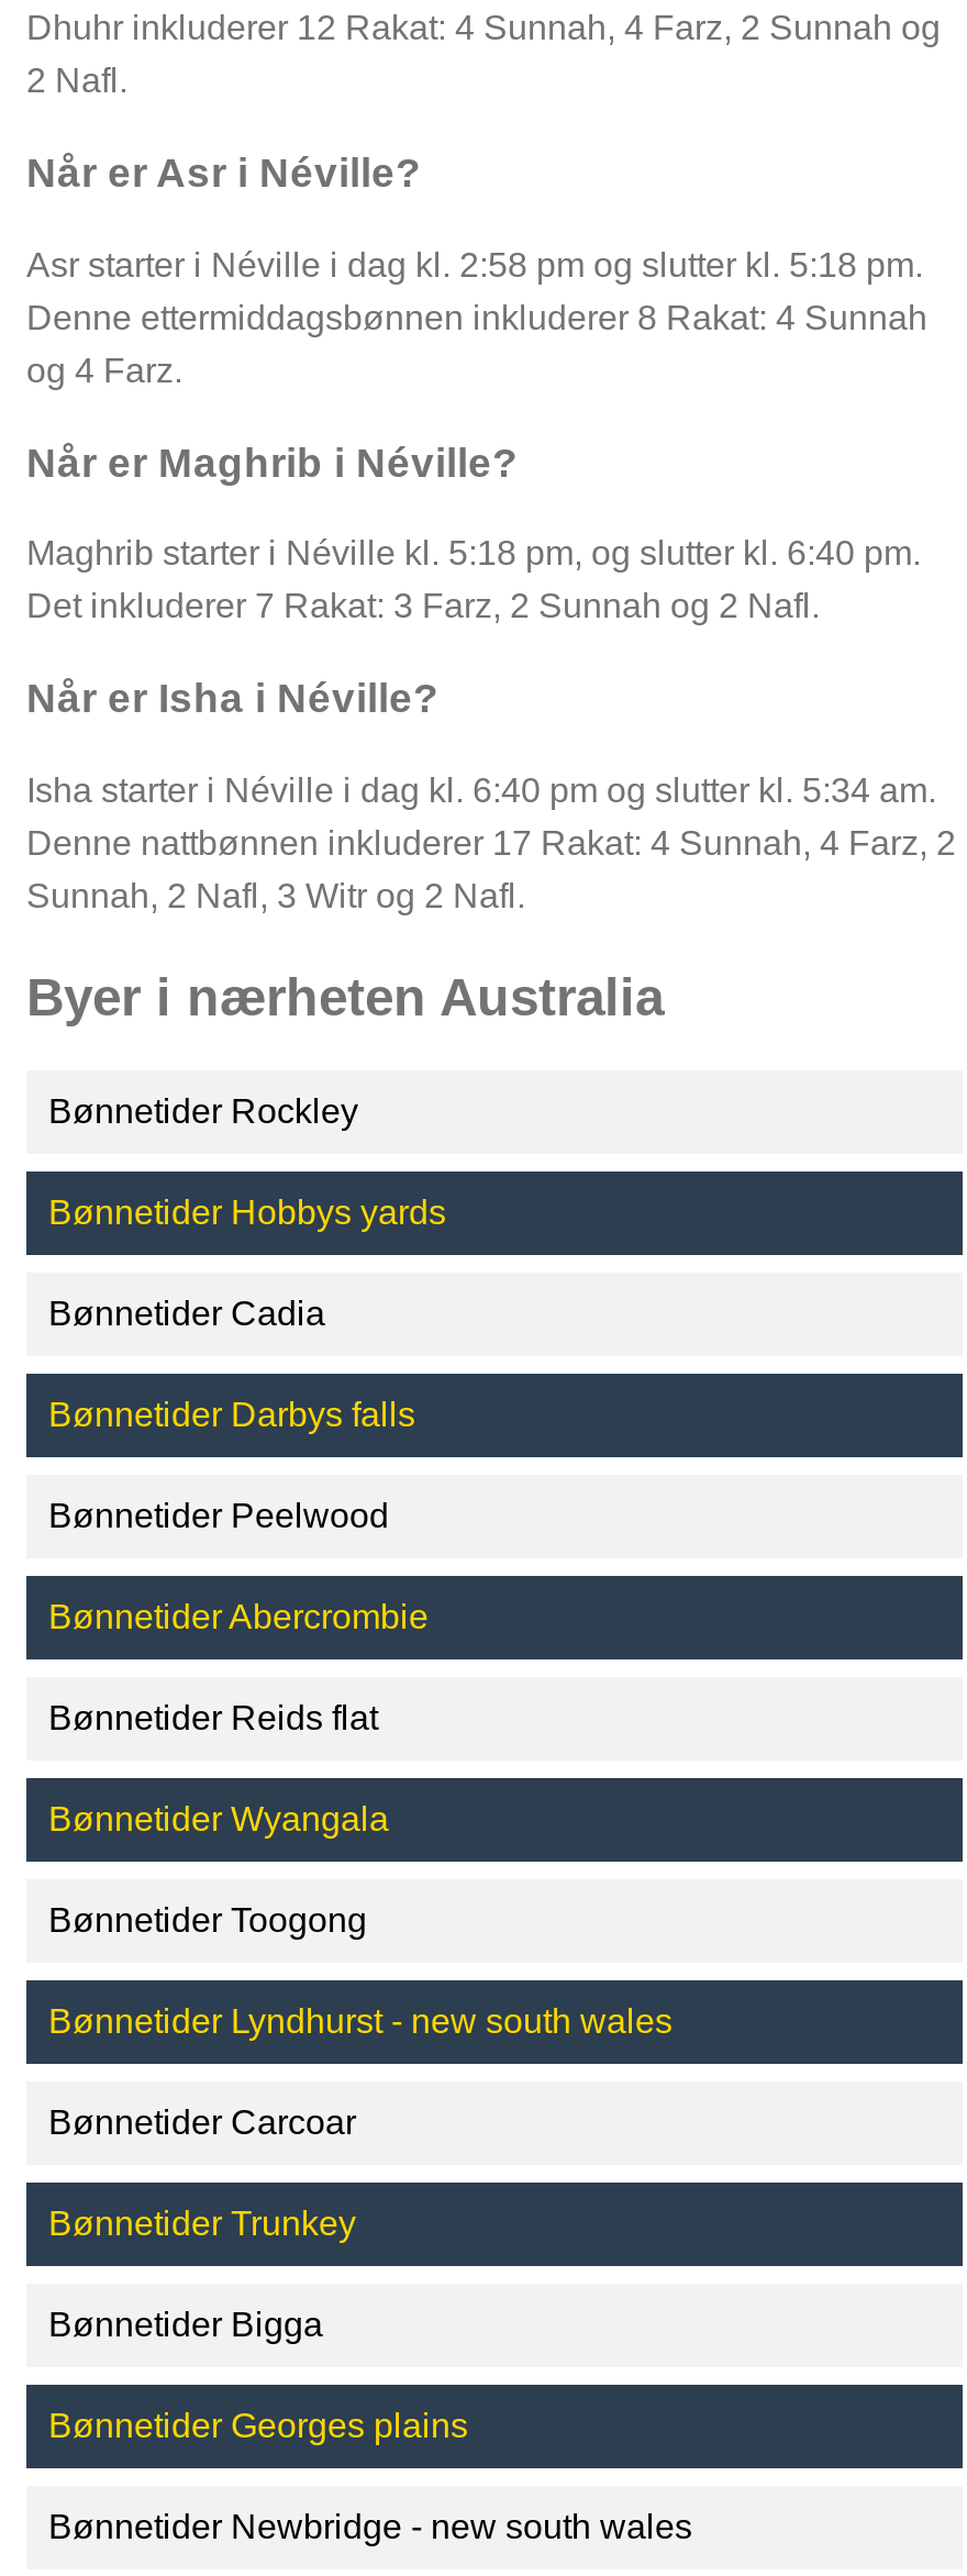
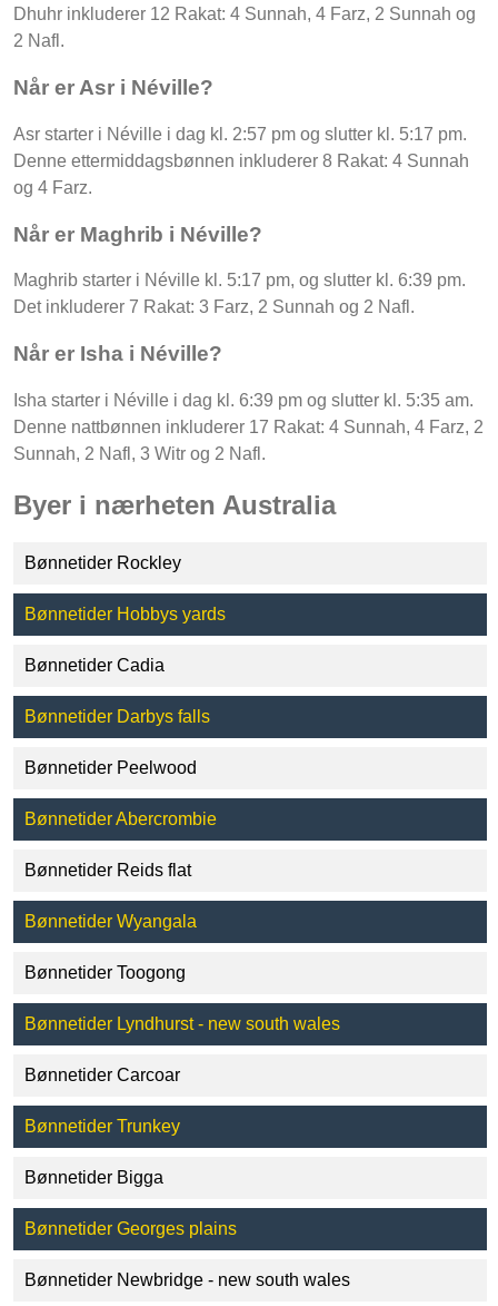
- Asr starter i Néville i dag kl. 2:58 pm og slutter kl. 5:18 pm.
+ Asr starter i Néville i dag kl. 2:57 pm og slutter kl. 5:17 pm.

- Maghrib starter i Néville kl. 5:18 pm, og slutter kl. 6:40 pm.
+ Maghrib starter i Néville kl. 5:17 pm, og slutter kl. 6:39 pm.

- Isha starter i Néville i dag kl. 6:40 pm og slutter kl. 5:34 am.
+ Isha starter i Néville i dag kl. 6:39 pm og slutter kl. 5:35 am.
